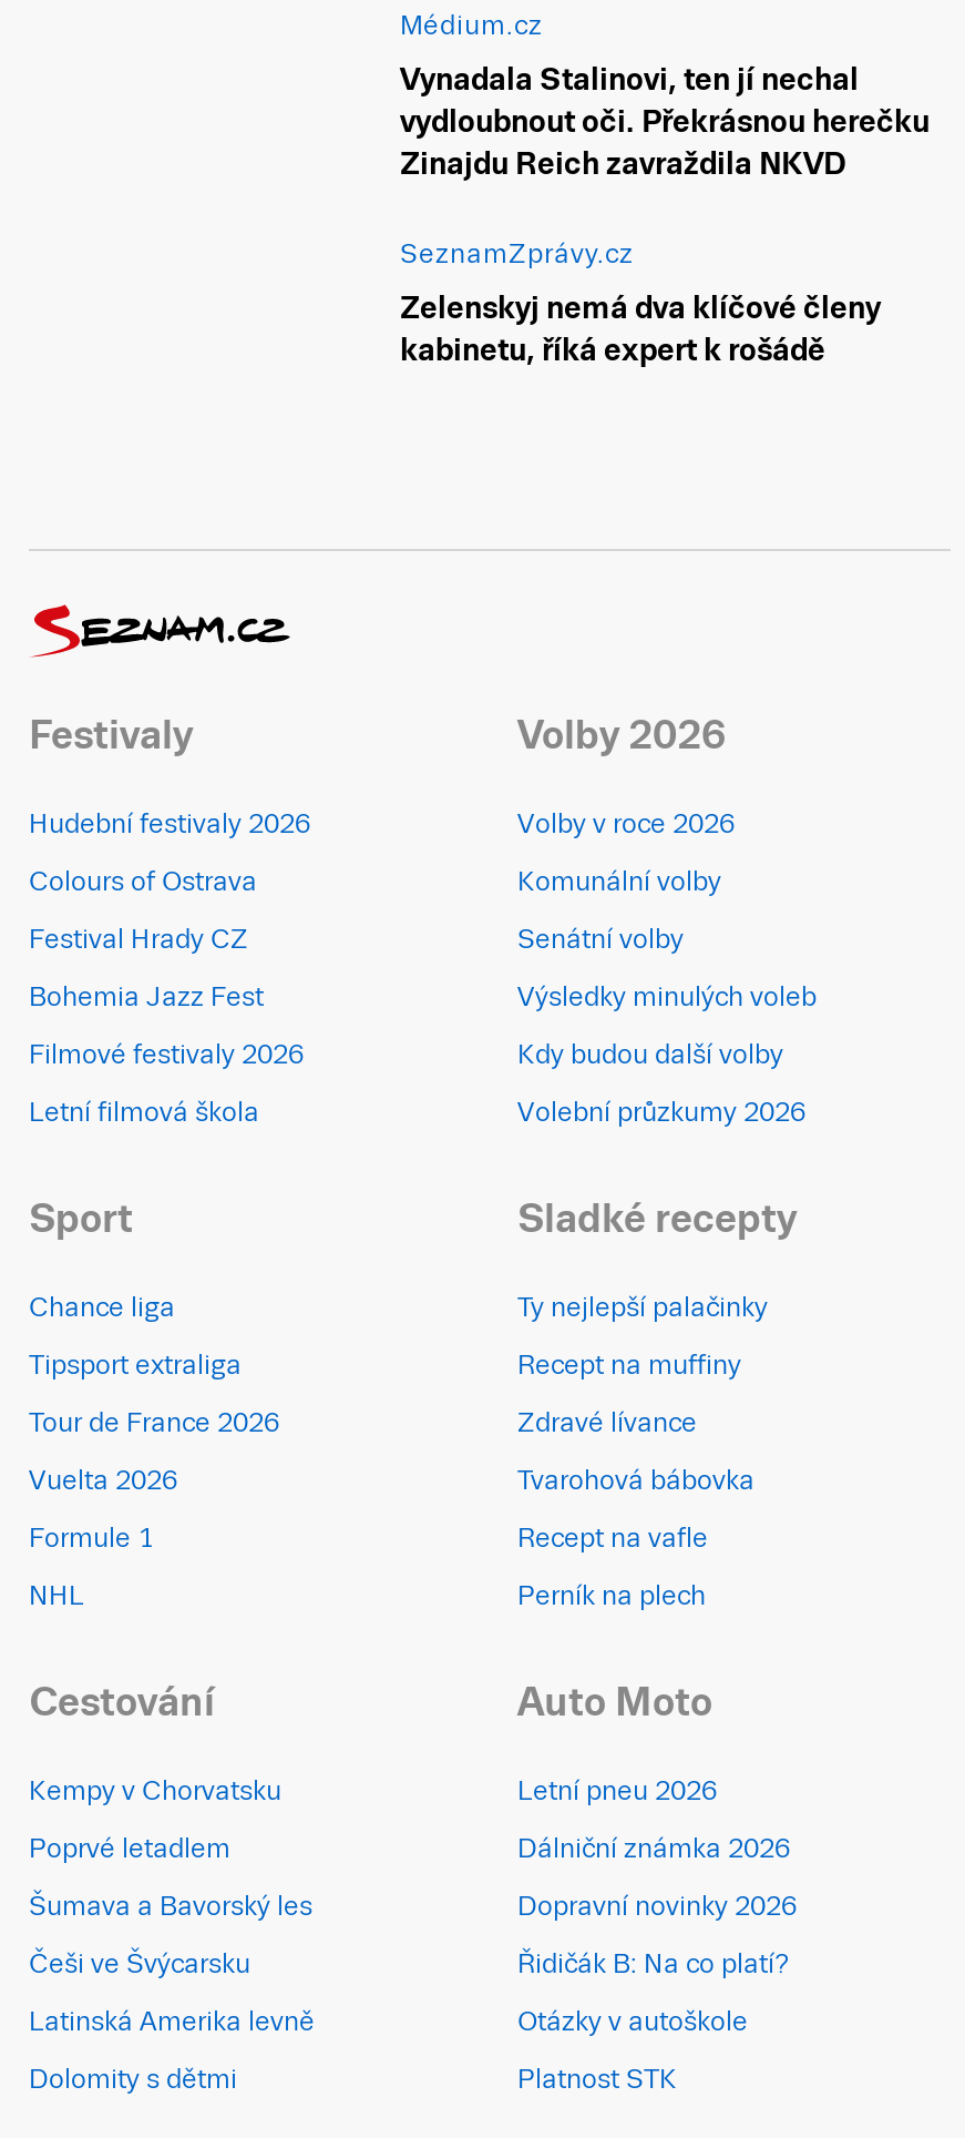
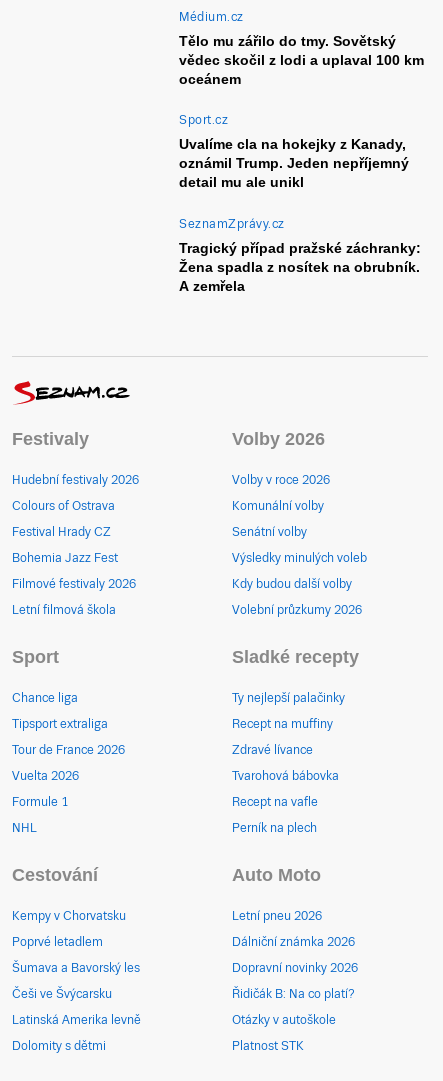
- Vynadala Stalinovi, ten jí nechal
- vydloubnout oči. Překrásnou herečku
- Zinajdu Reich zavraždila NKVD
+ Tělo mu zářilo do tmy. Sovětský
+ vědec skočil z lodi a uplaval 100 km
+ oceánem
+ Sport.cz
+ Uvalíme cla na hokejky z Kanady,
+ oznámil Trump. Jeden nepříjemný
+ detail mu ale unikl

- Zelenskyj nemá dva klíčové členy
- kabinetu, říká expert k rošádě
+ Tragický případ pražské záchranky:
+ Žena spadla z nosítek na obrubník.
+ A zemřela
